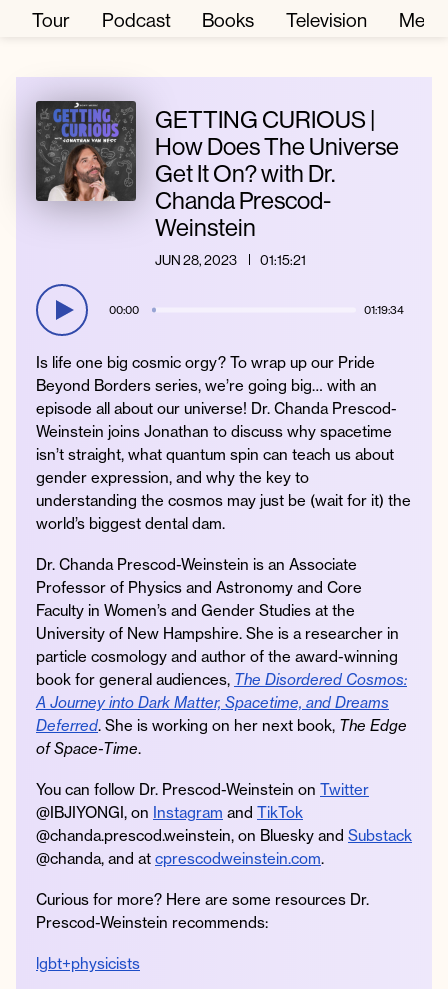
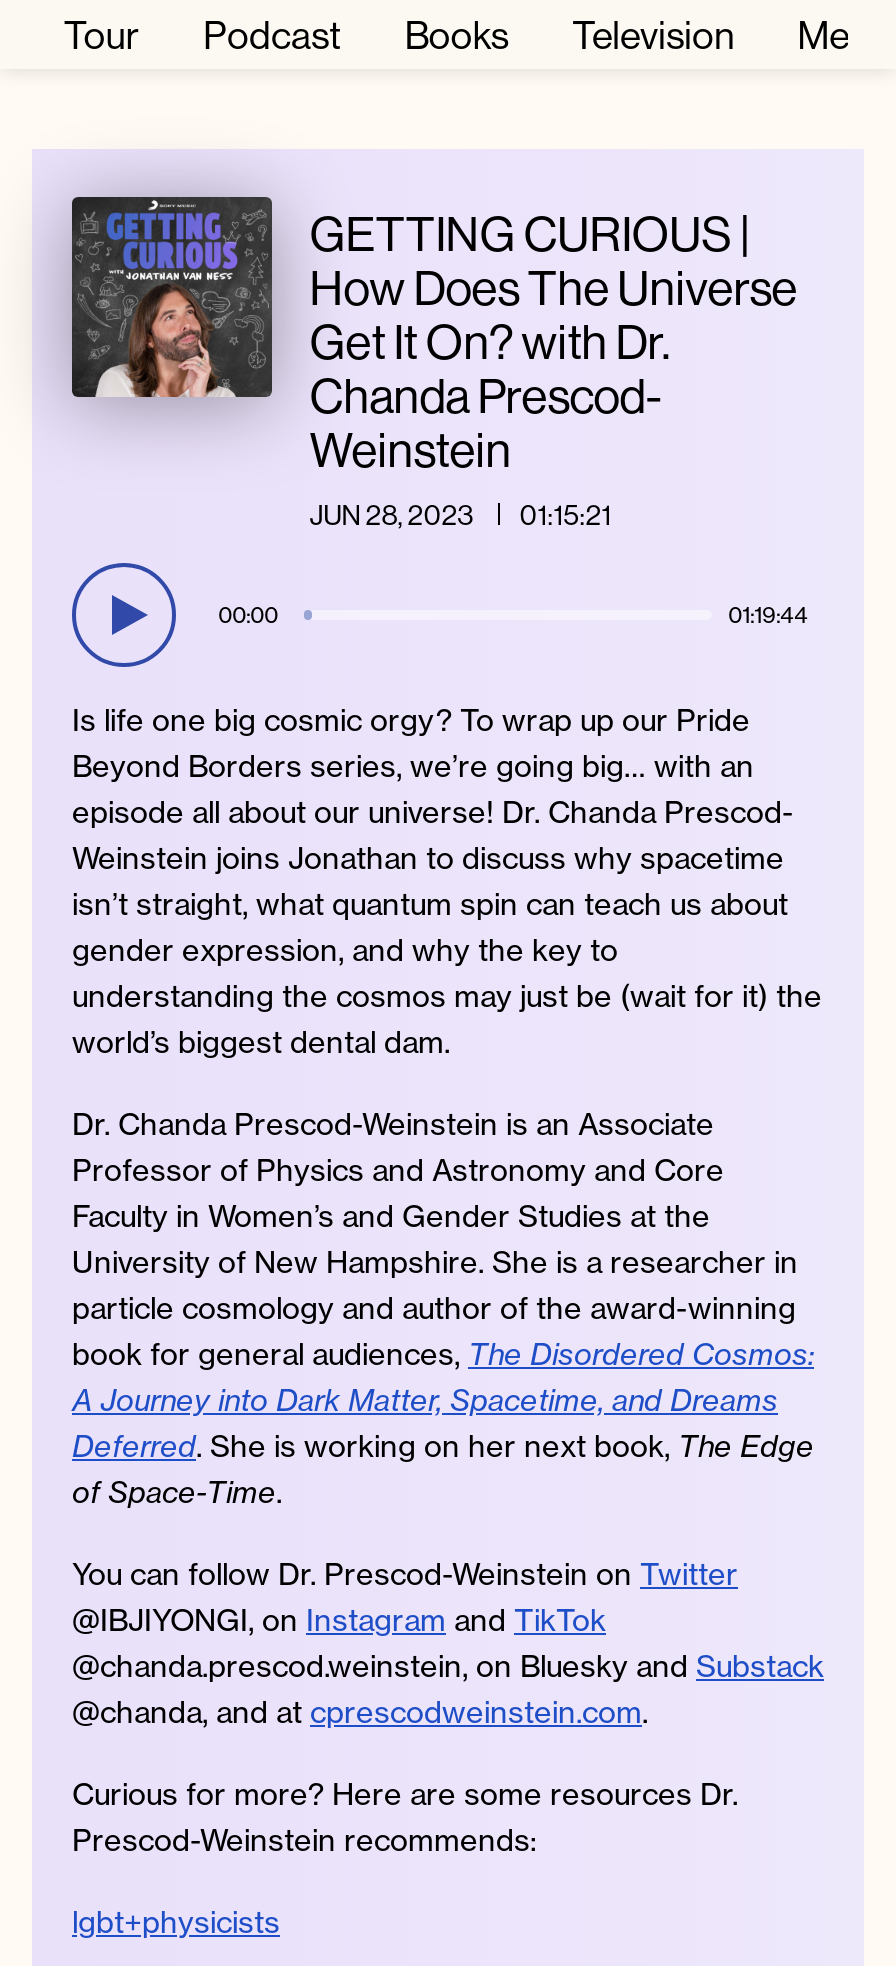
- 01:19:34
+ 01:19:44
